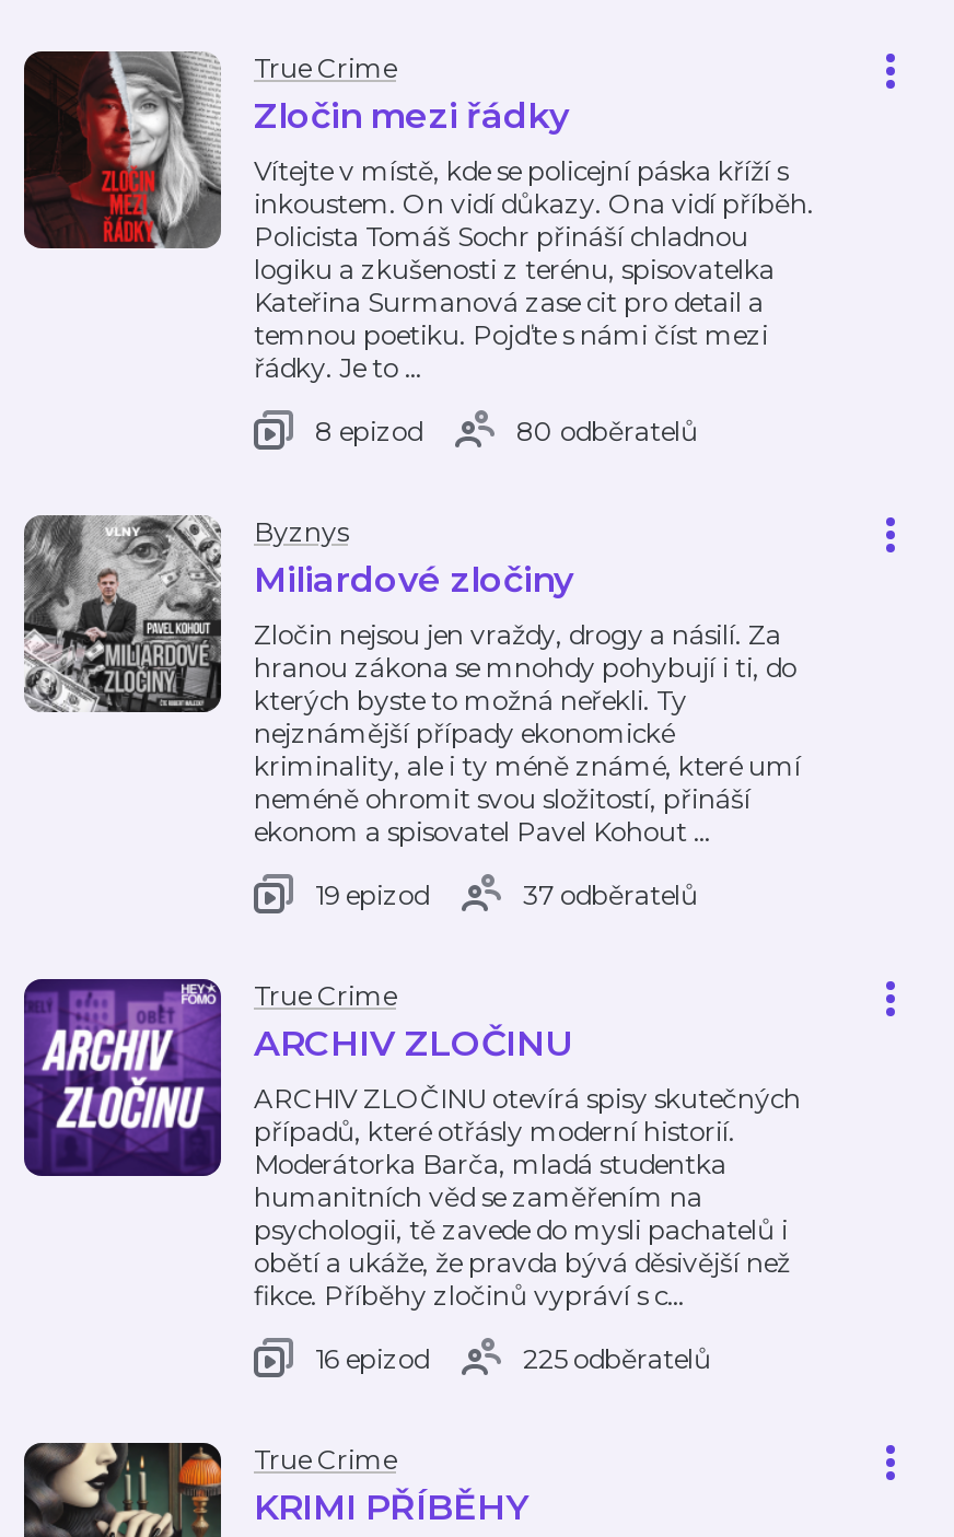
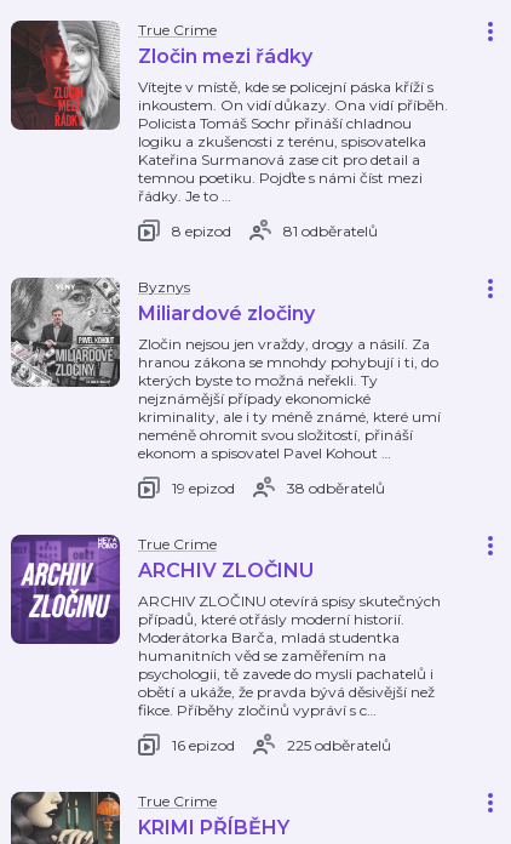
- 80 odběratelů
+ 81 odběratelů

- 37 odběratelů
+ 38 odběratelů
